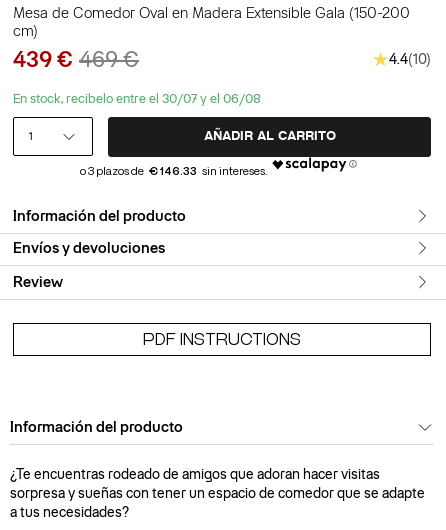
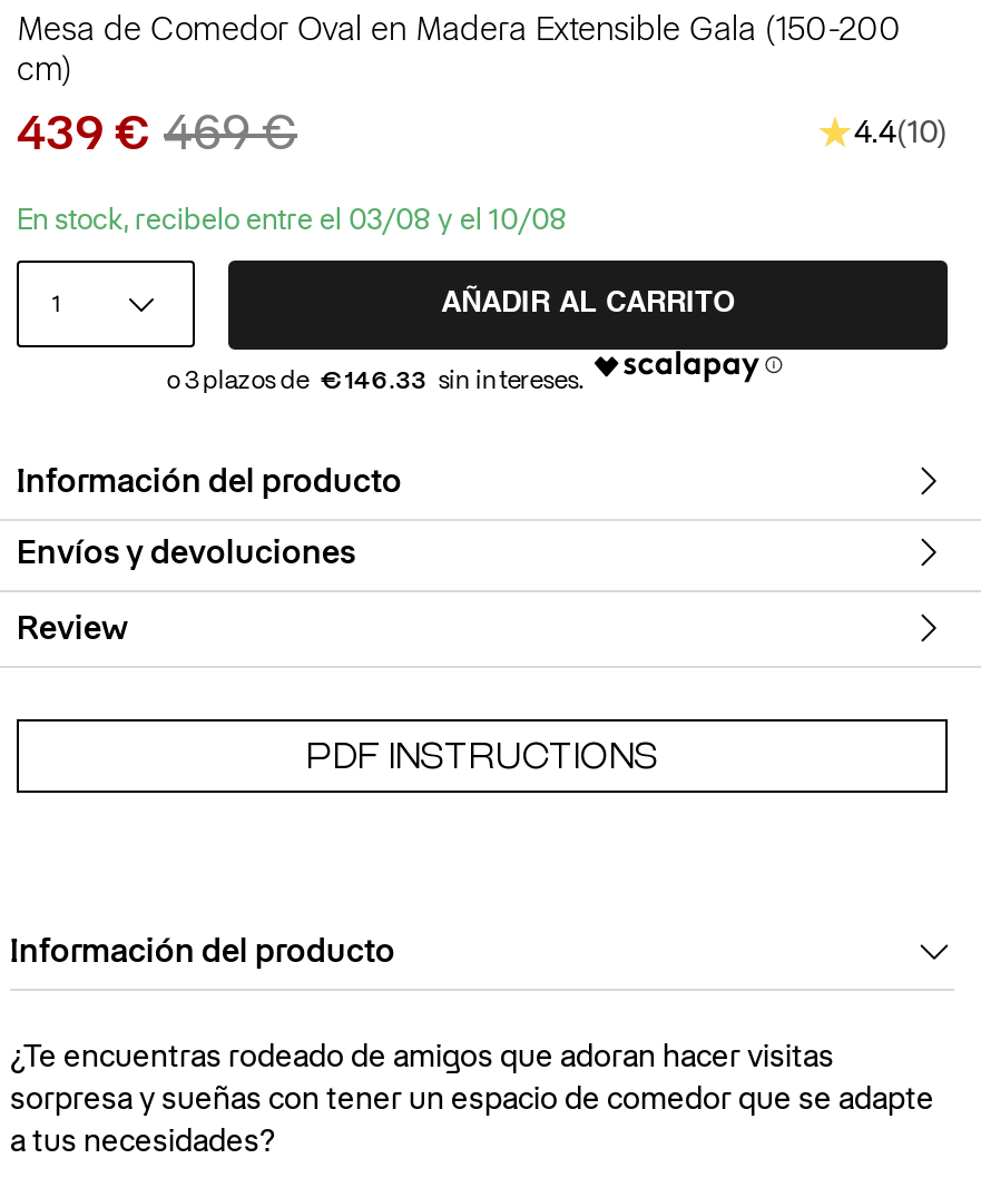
- En stock, recibelo entre el 30/07 y el 06/08
+ En stock, recibelo entre el 03/08 y el 10/08
